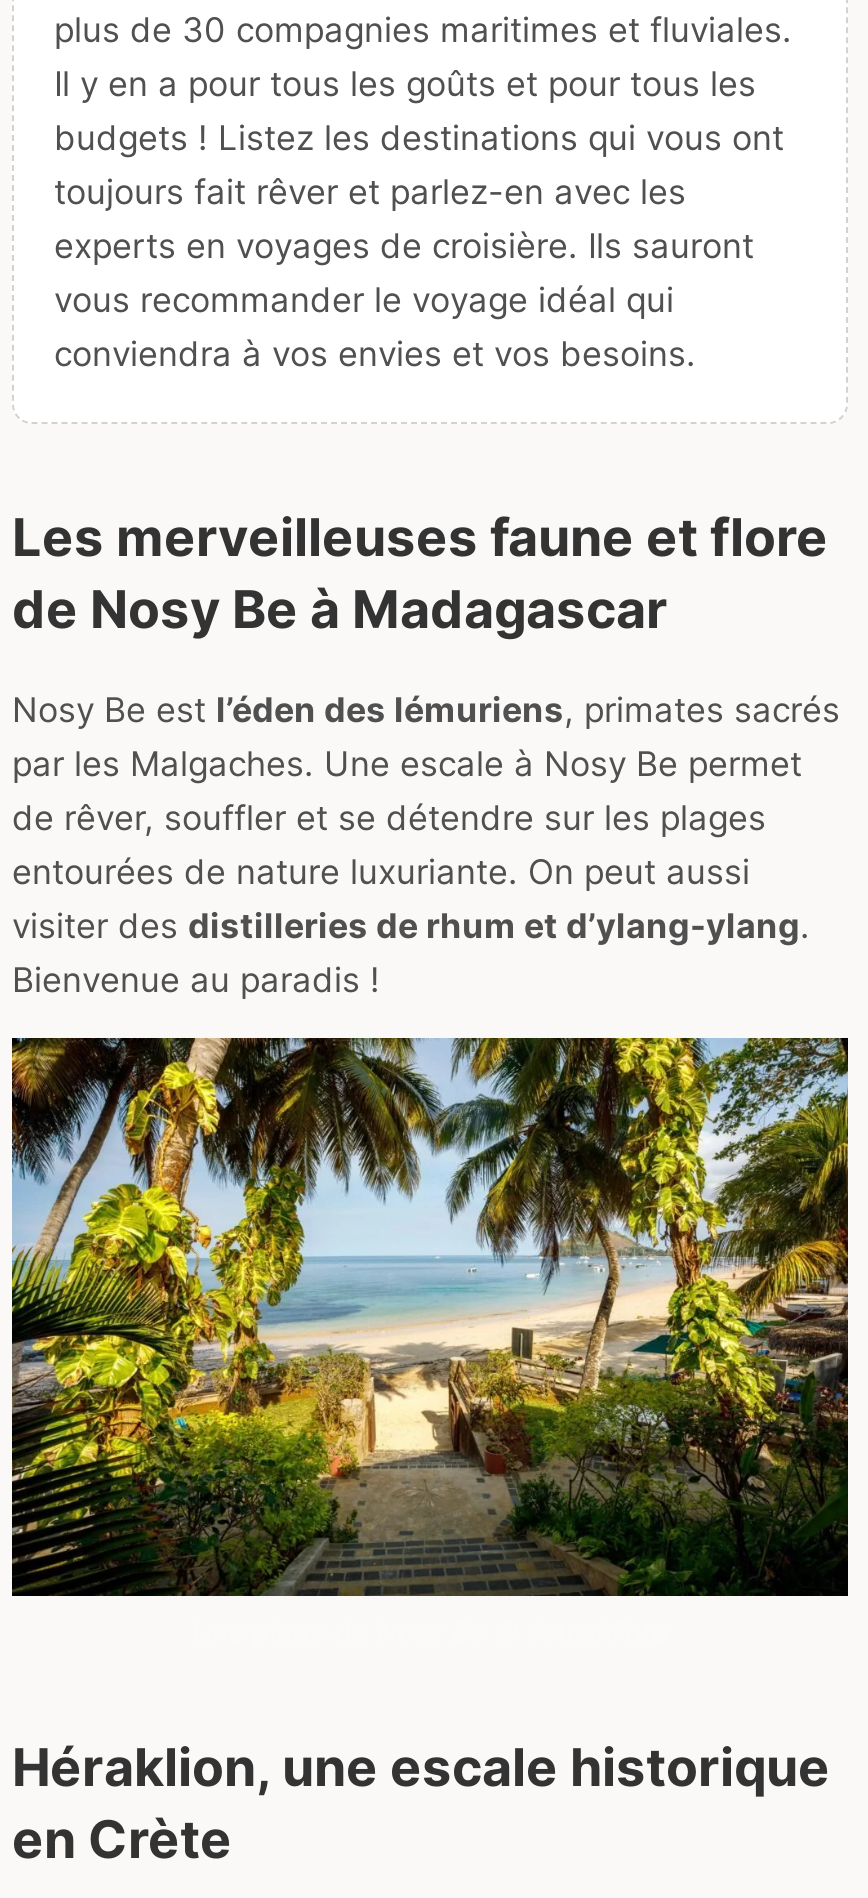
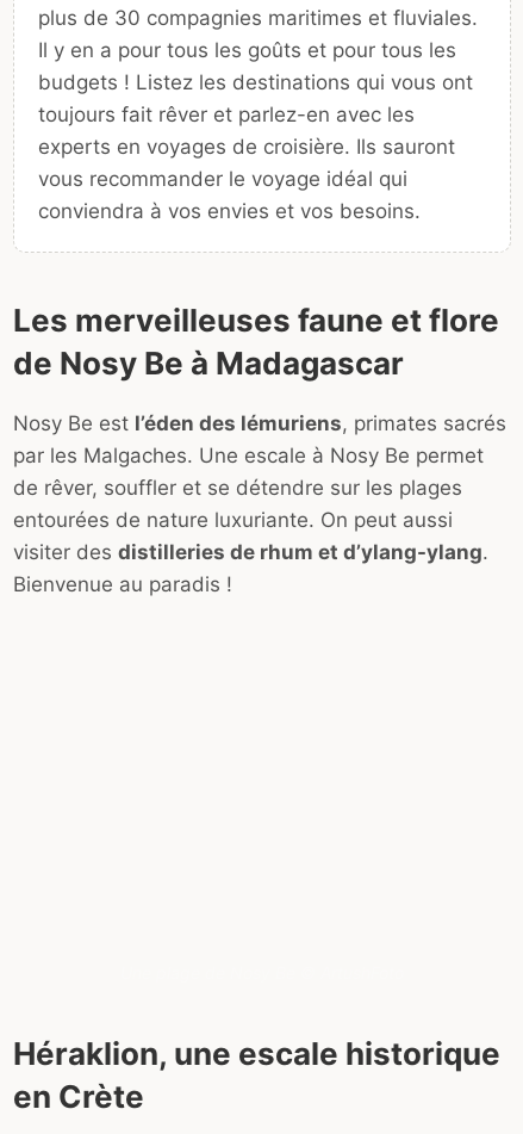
- [image]
